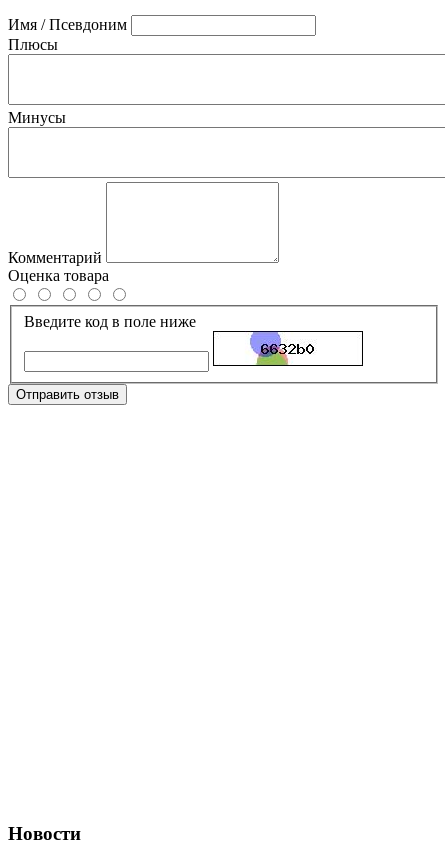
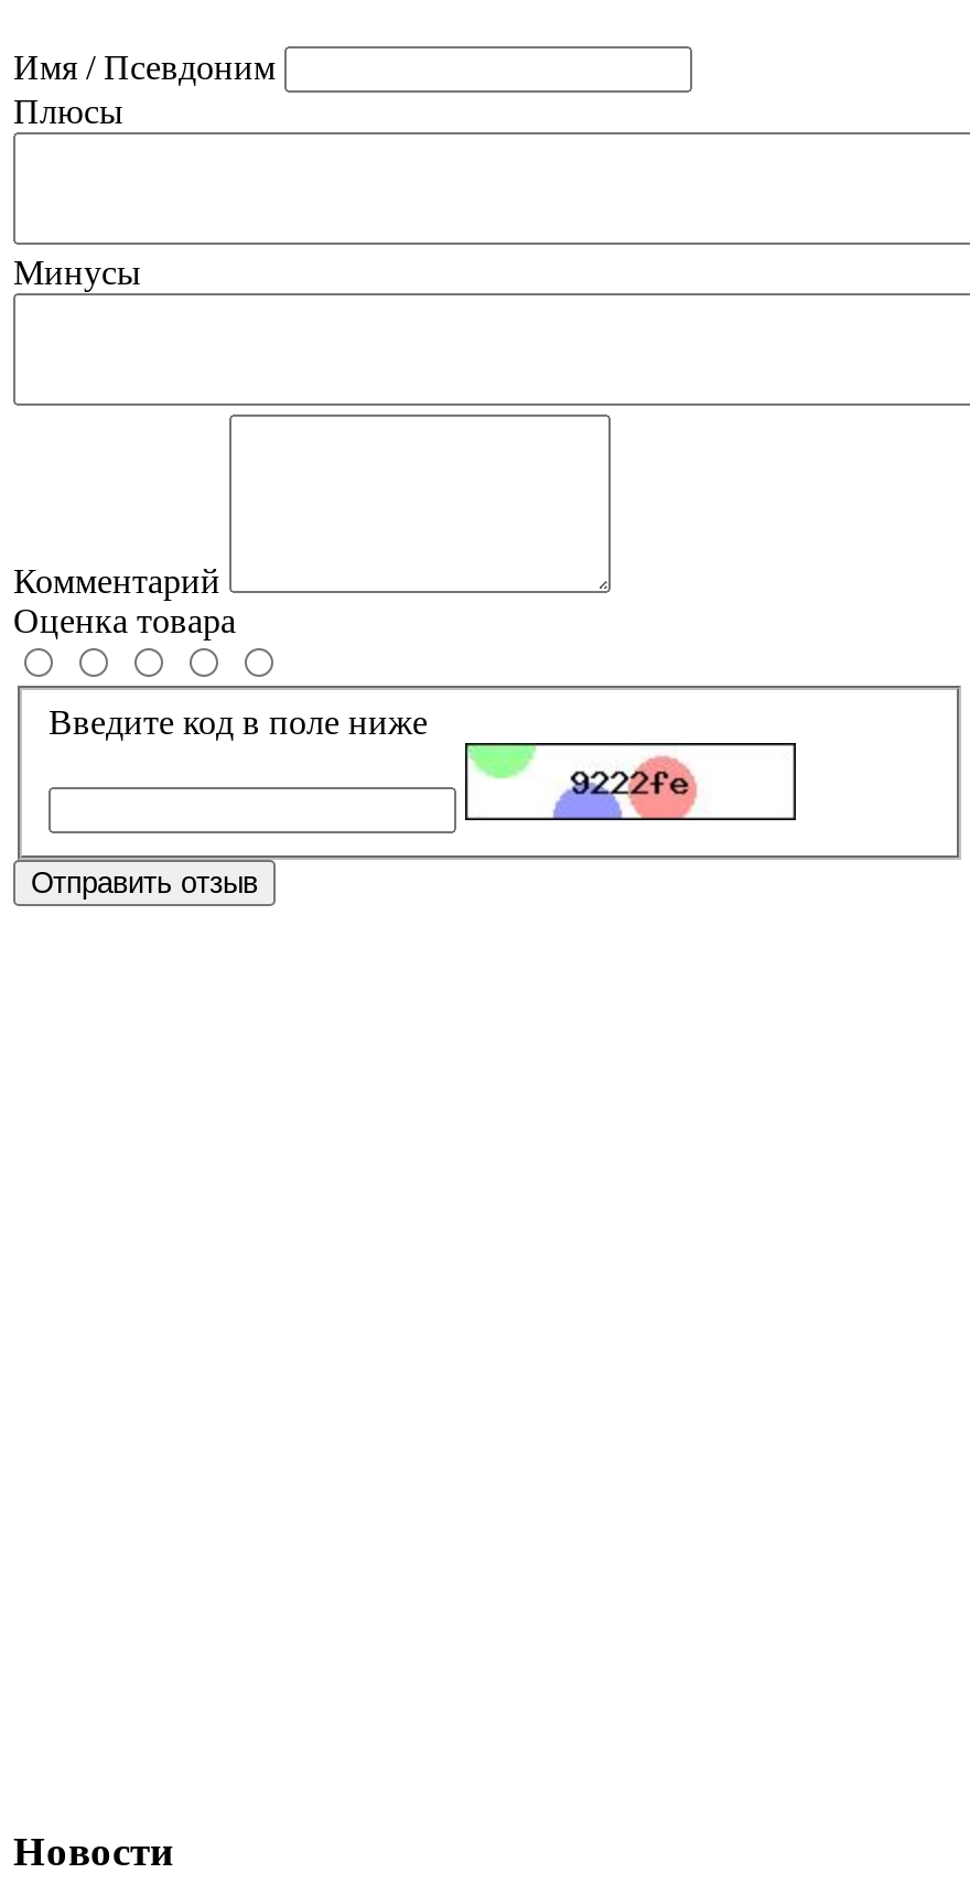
- [image]
+ [image]
